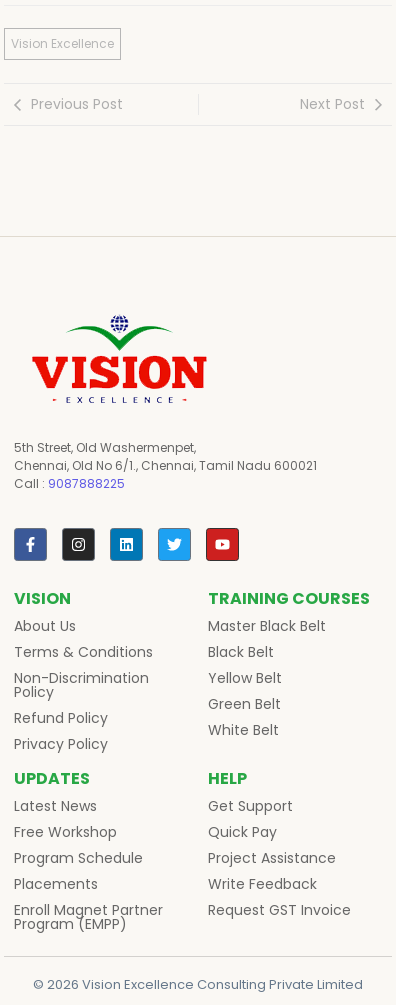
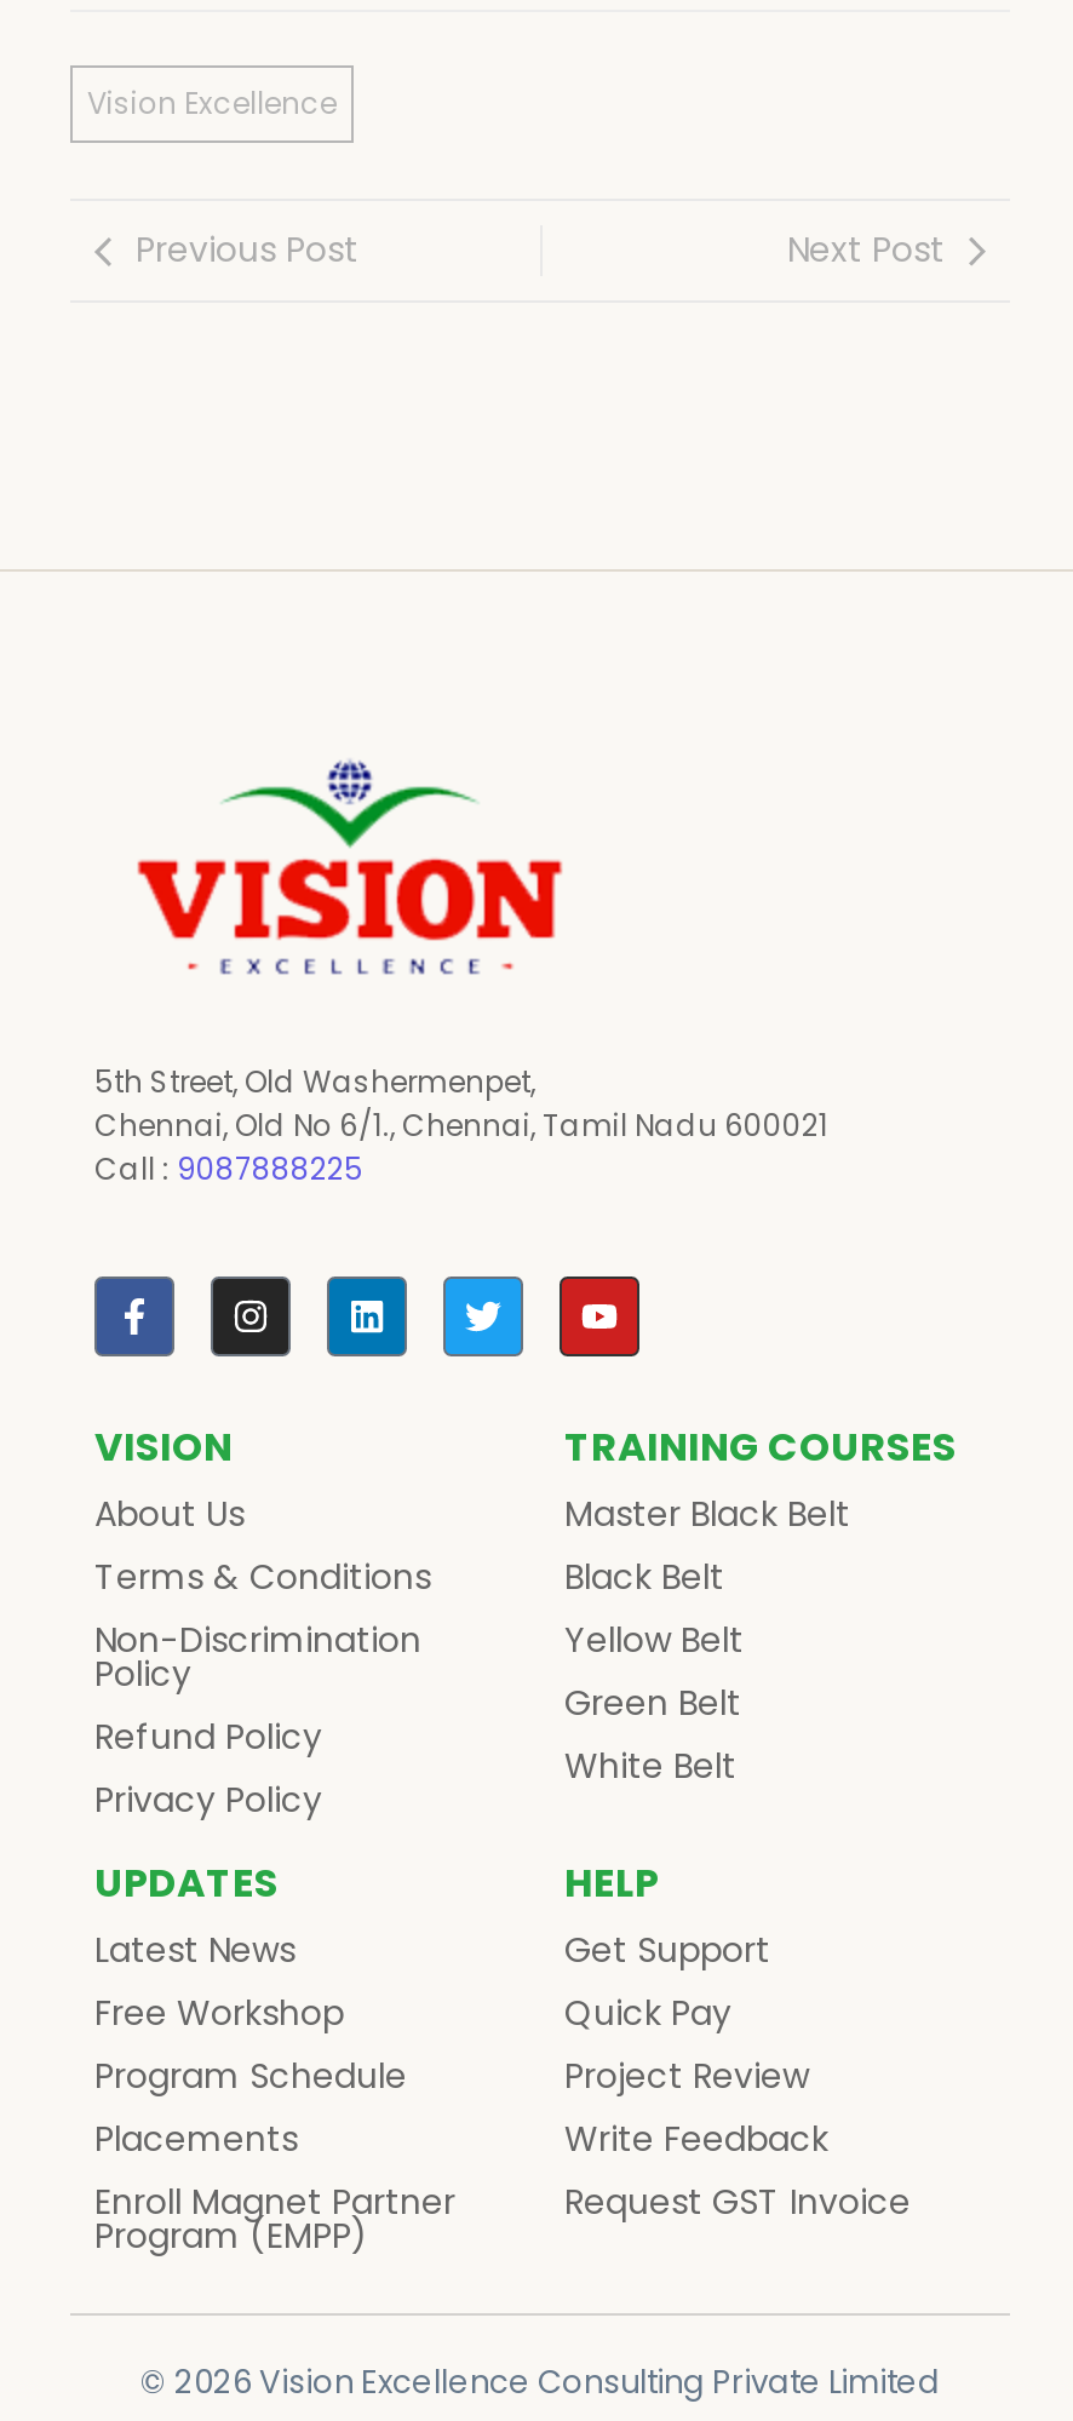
- Project Assistance
+ Project Review
